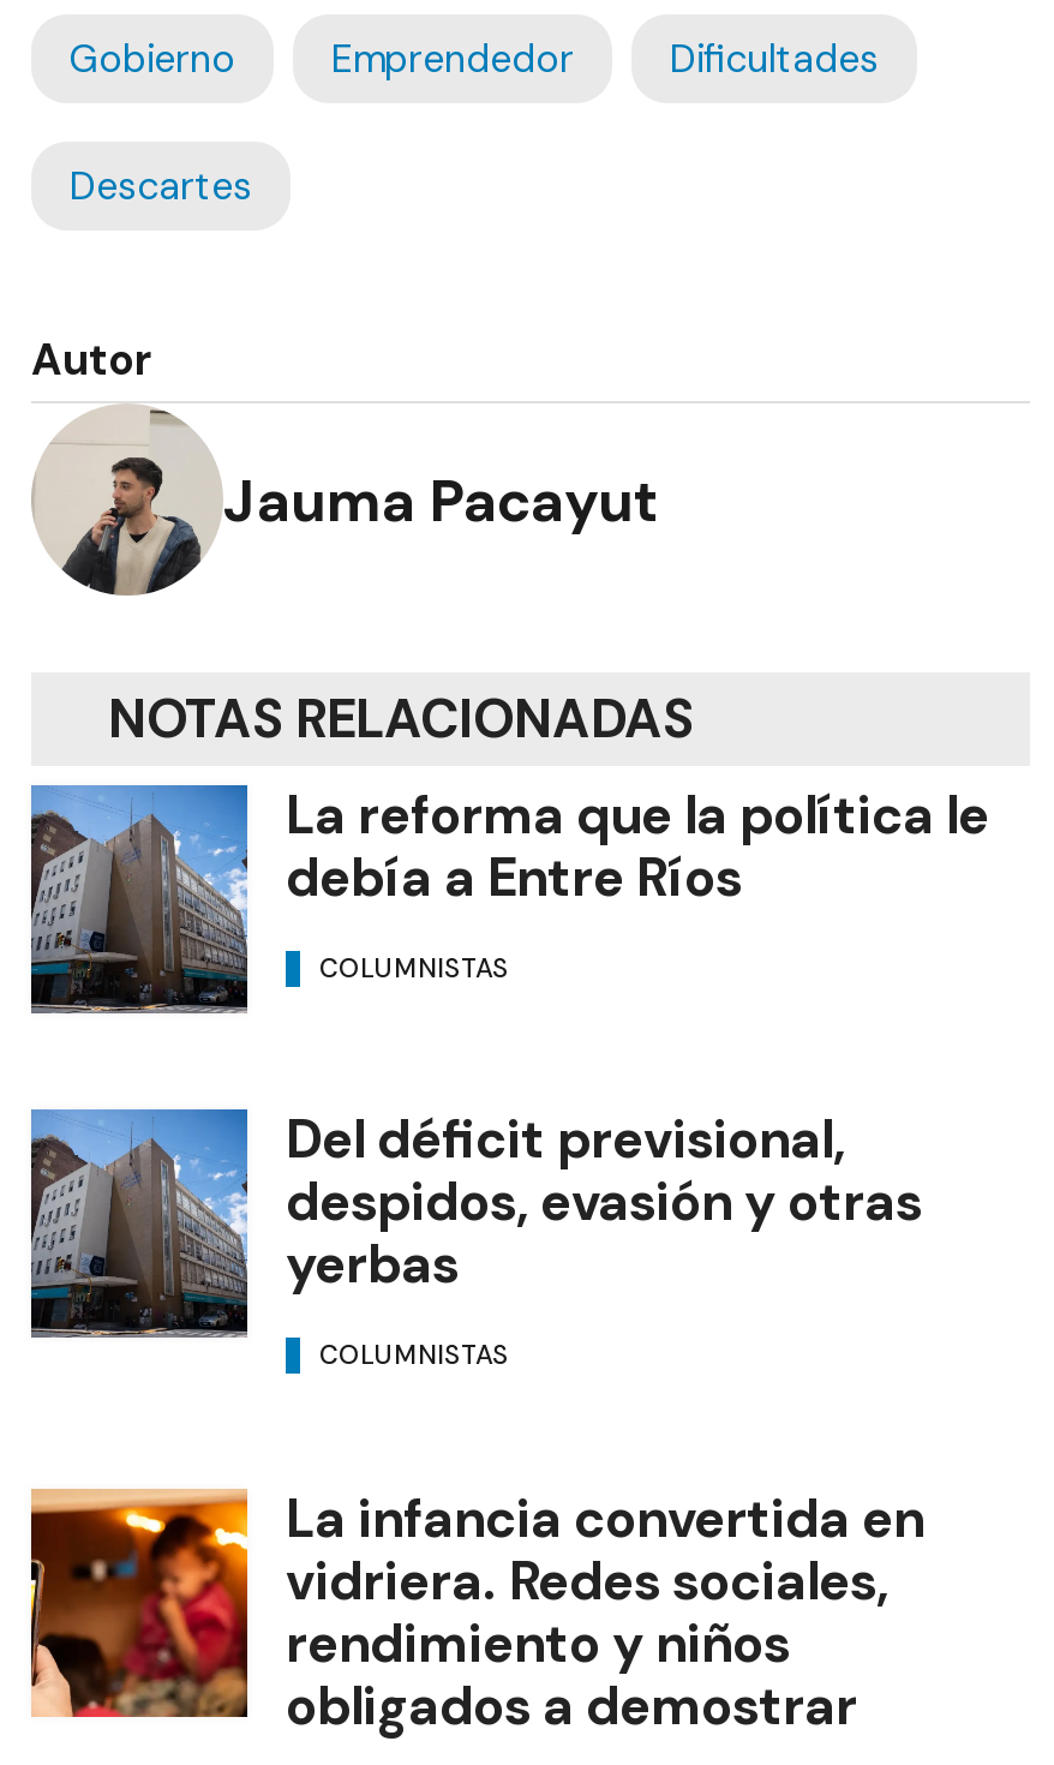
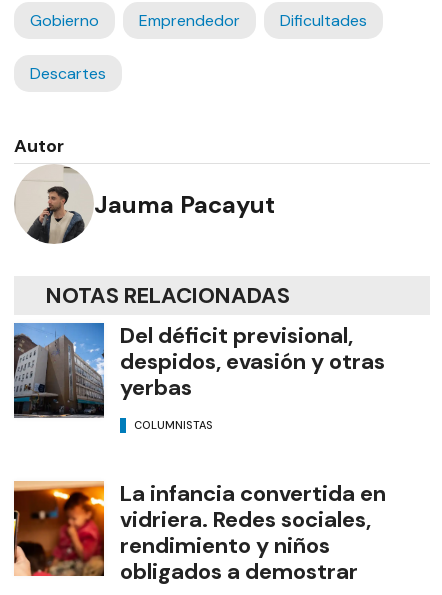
- La reforma que la política le
- debía a Entre Ríos
- COLUMNISTAS
